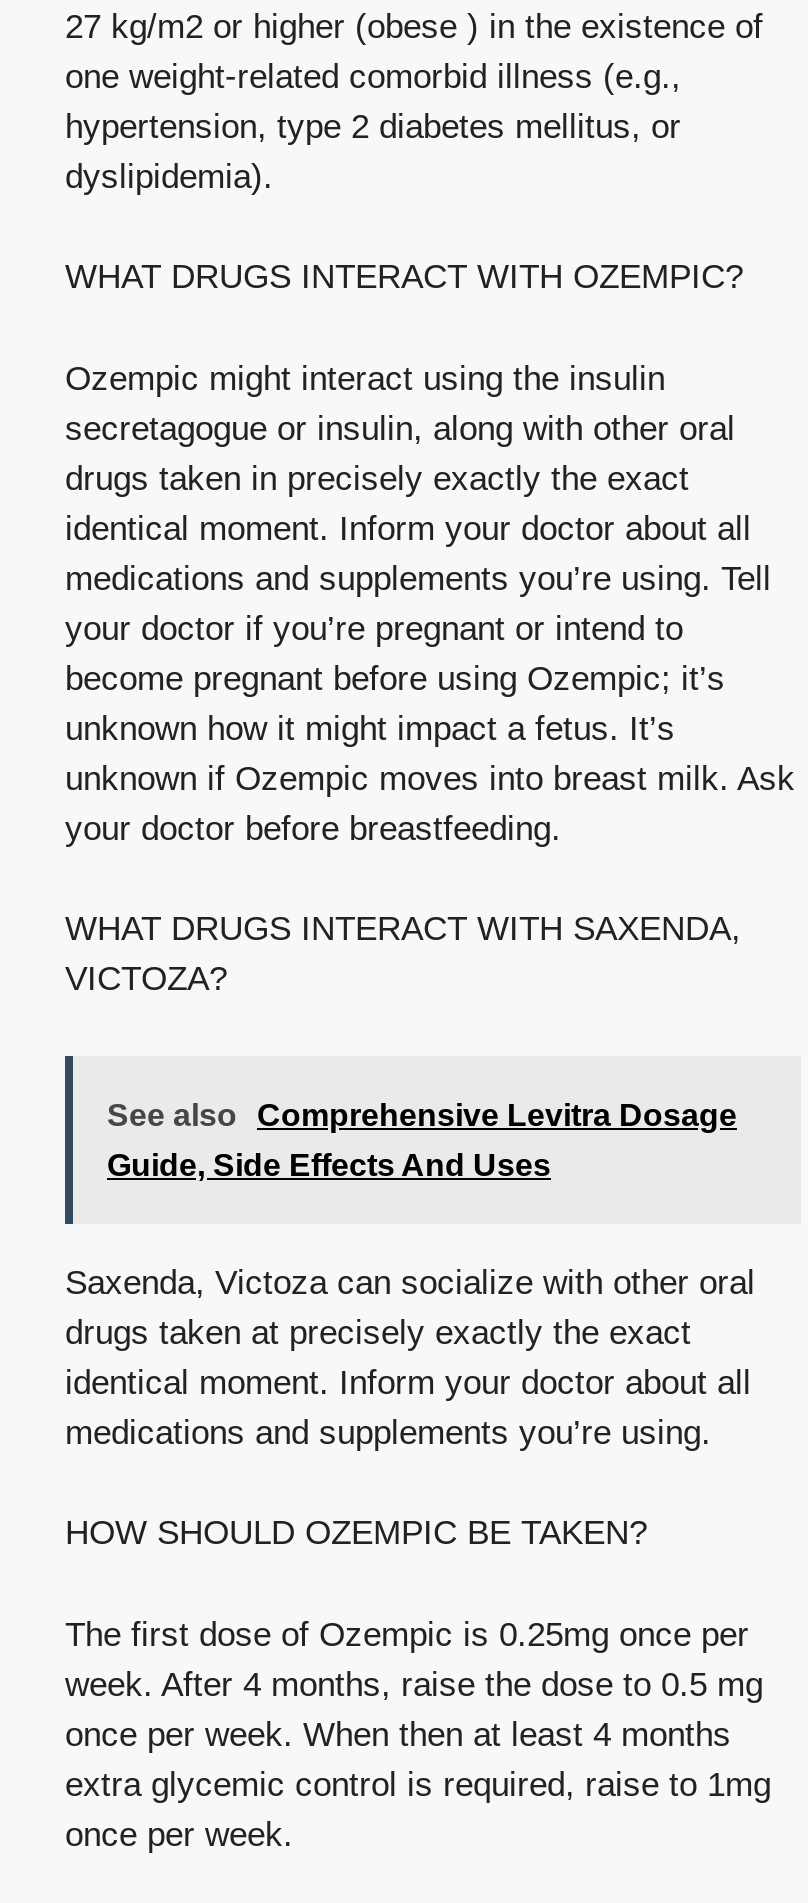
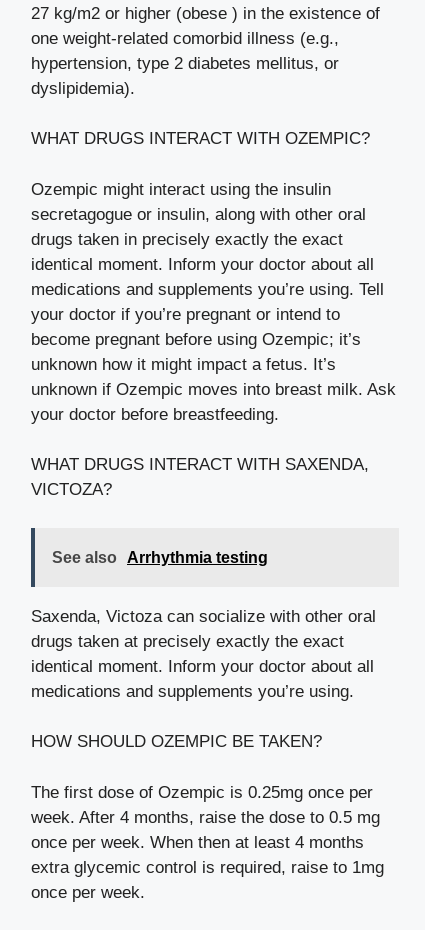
- See also Comprehensive Levitra Dosage
- Guide, Side Effects And Uses
+ See also Arrhythmia testing
